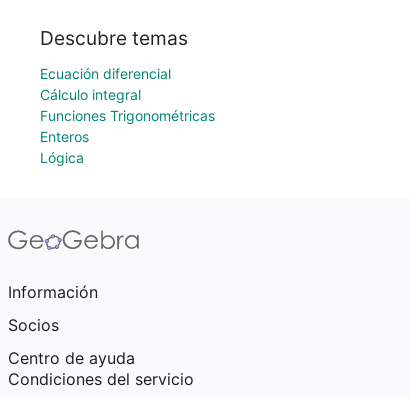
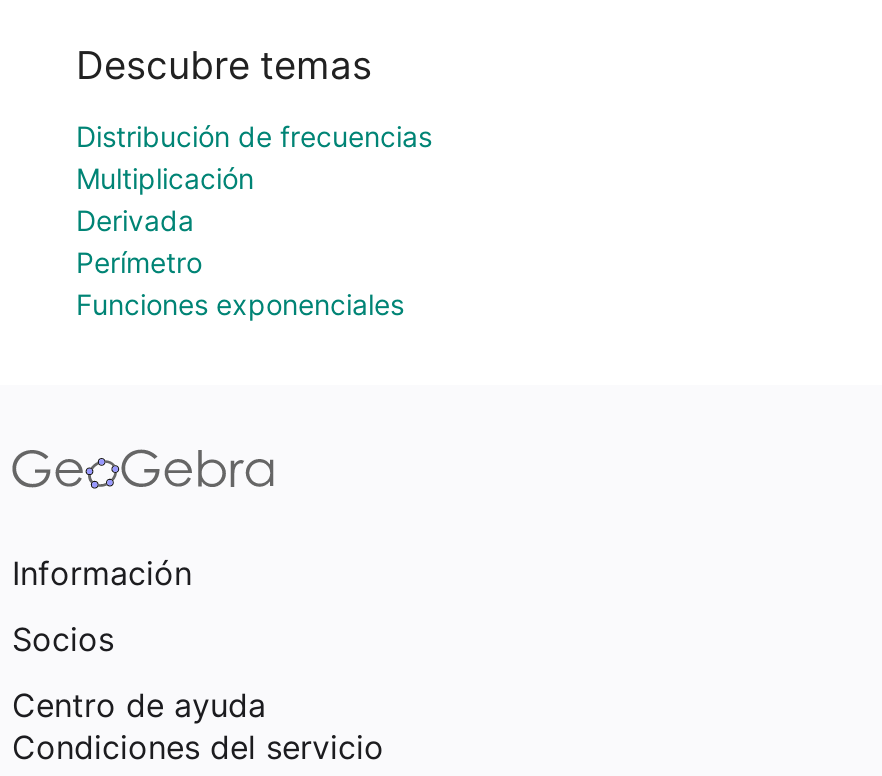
- Ecuación diferencial
- Cálculo integral
- Funciones Trigonométricas
- Enteros
- Lógica
+ Distribución de frecuencias
+ Multiplicación
+ Derivada
+ Perímetro
+ Funciones exponenciales
